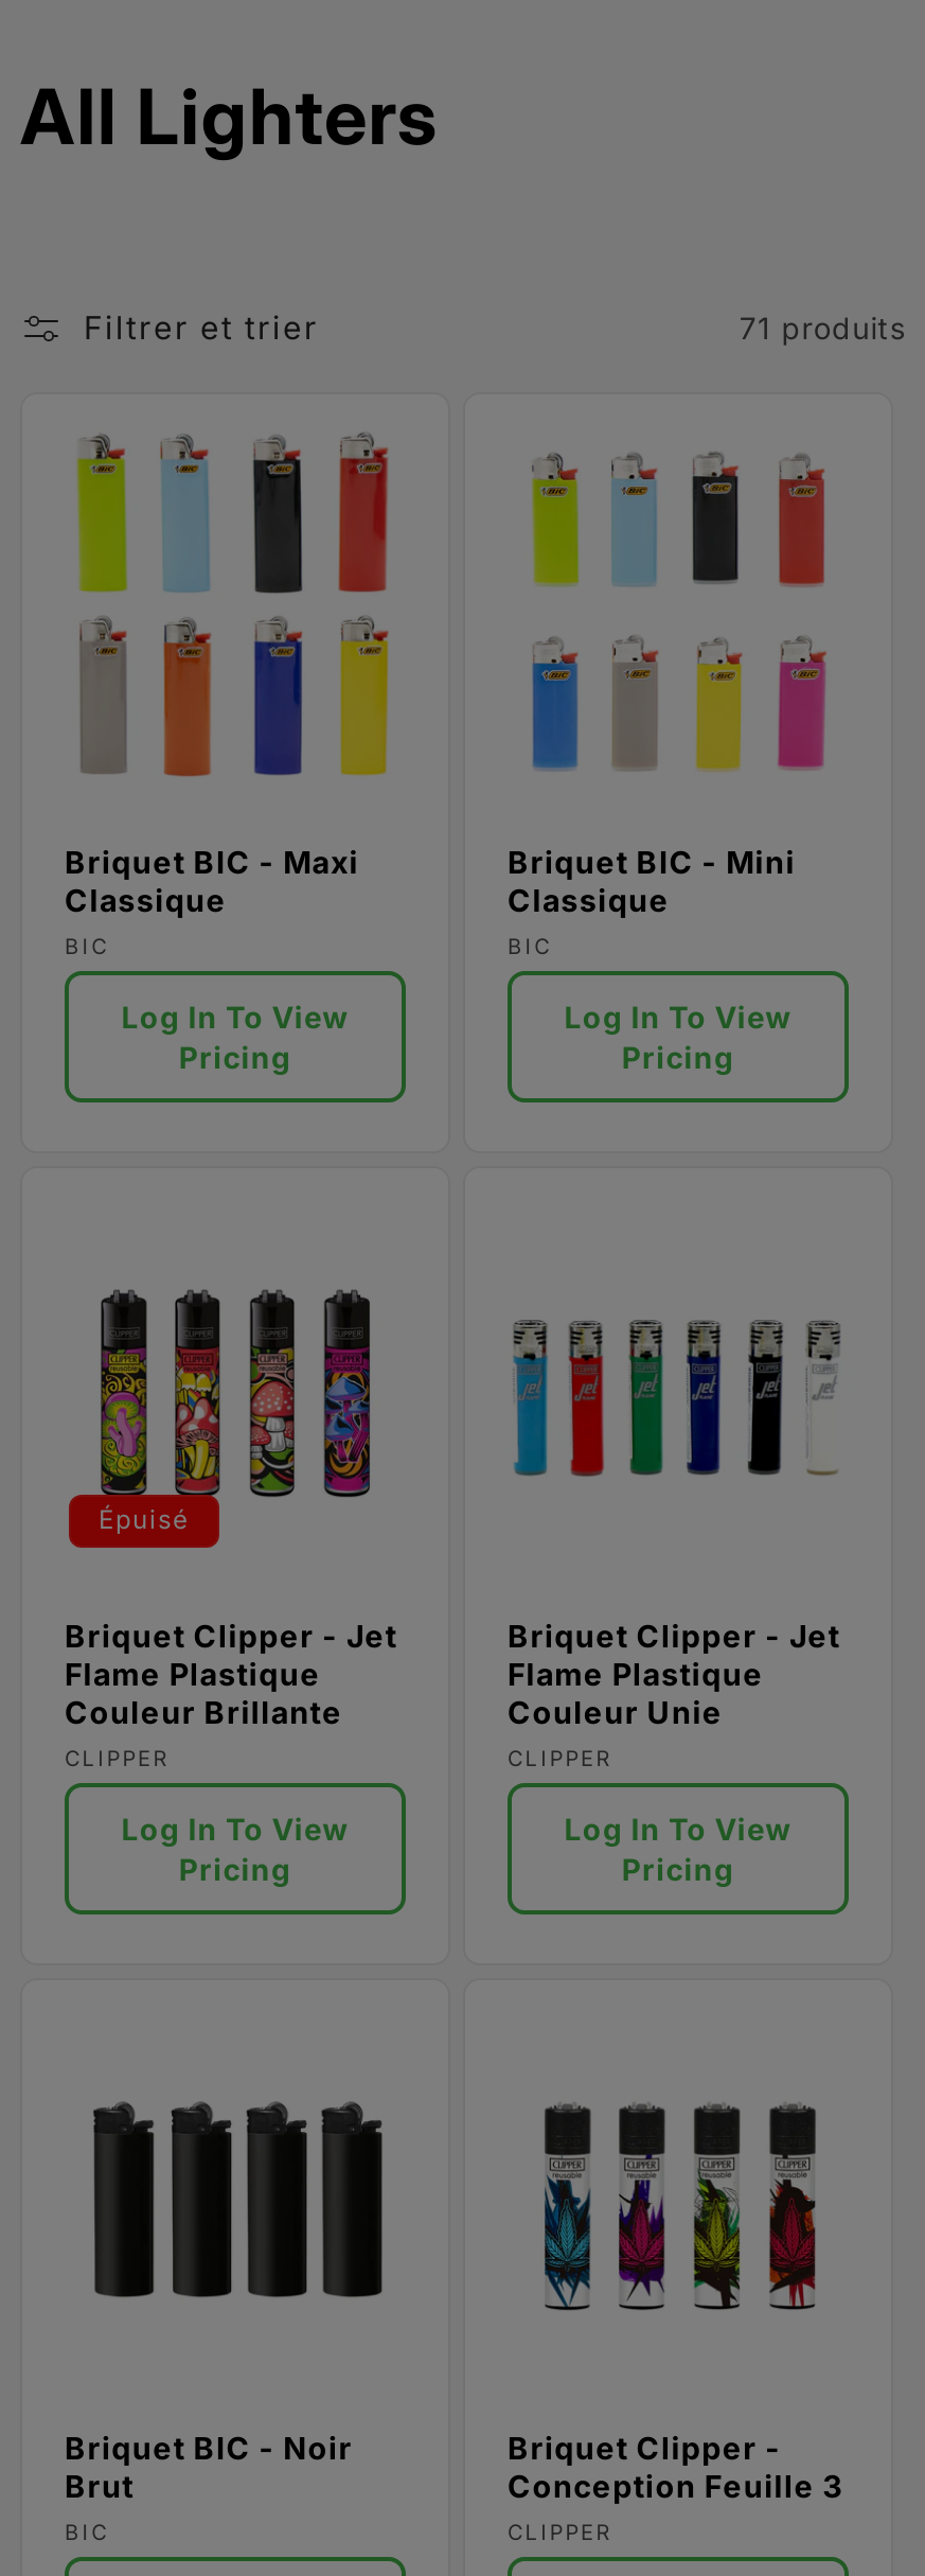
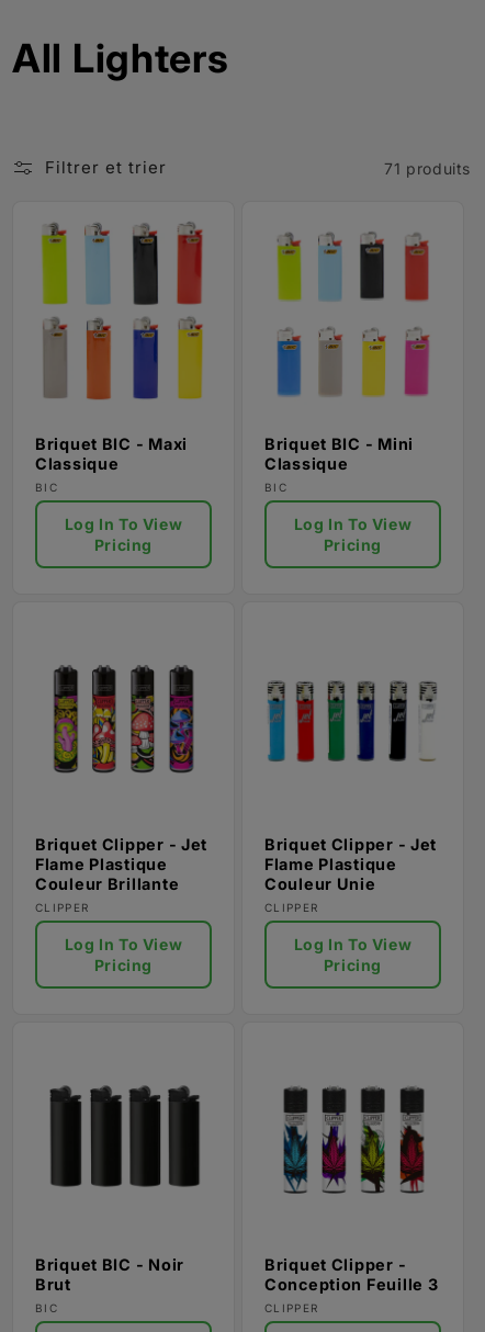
- Épuisé
